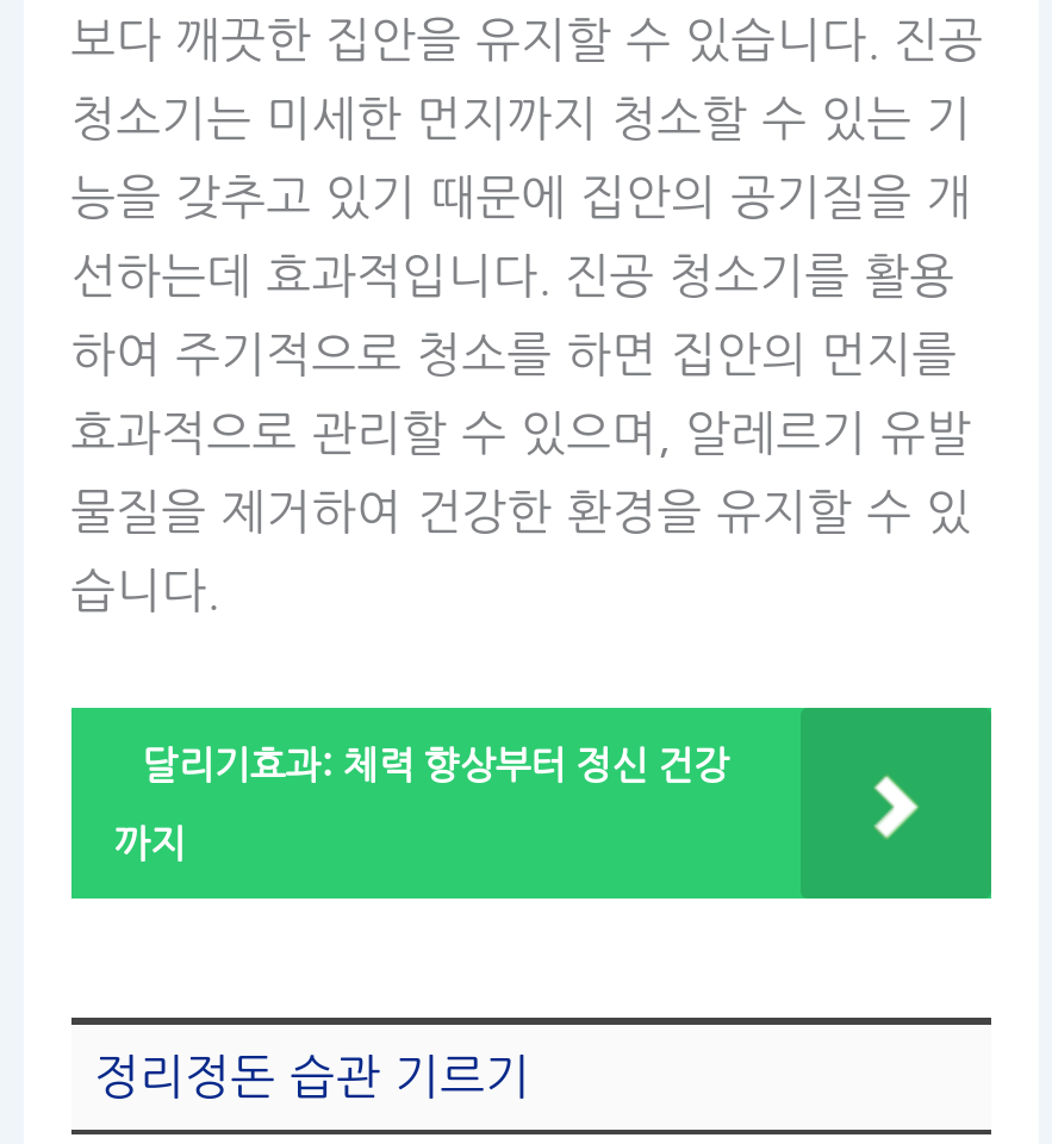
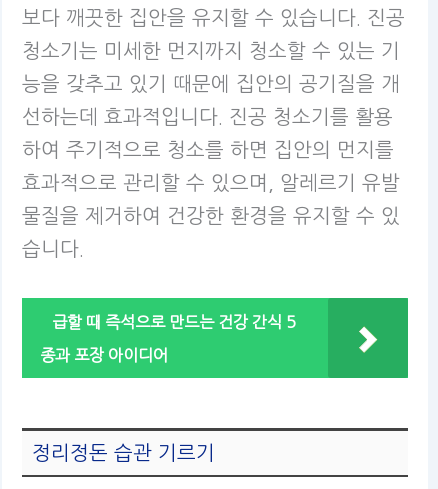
- 달리기효과: 체력 향상부터 정신 건강
+ 급할 때 즉석으로 만드는 건강 간식 5

- 까지
+ 종과 포장 아이디어
